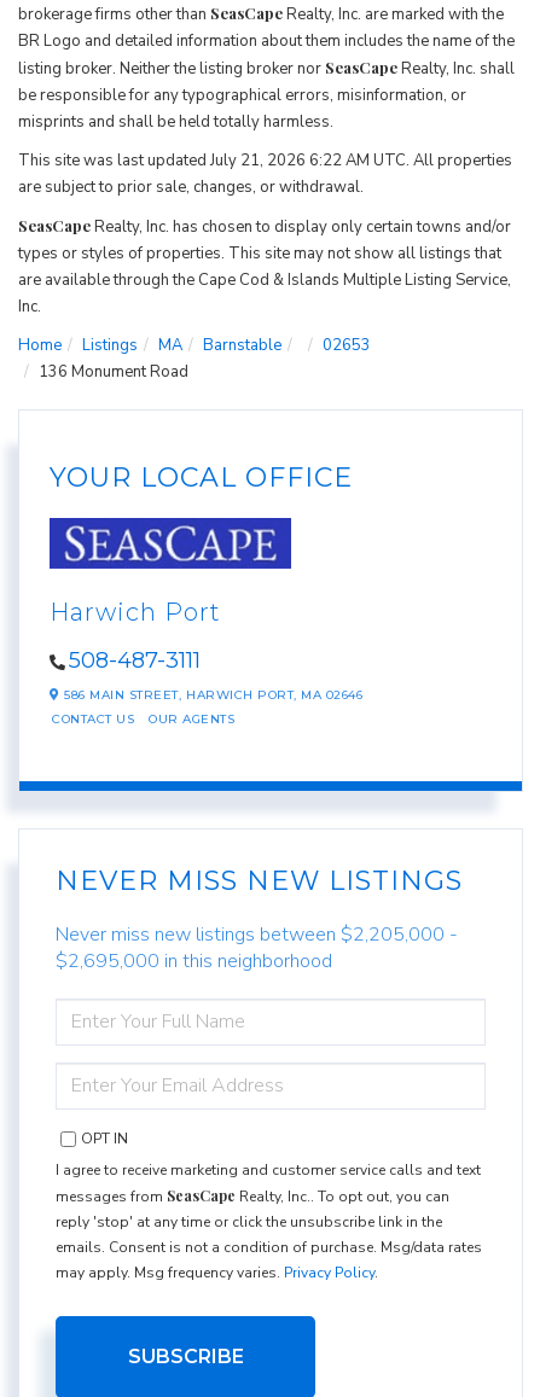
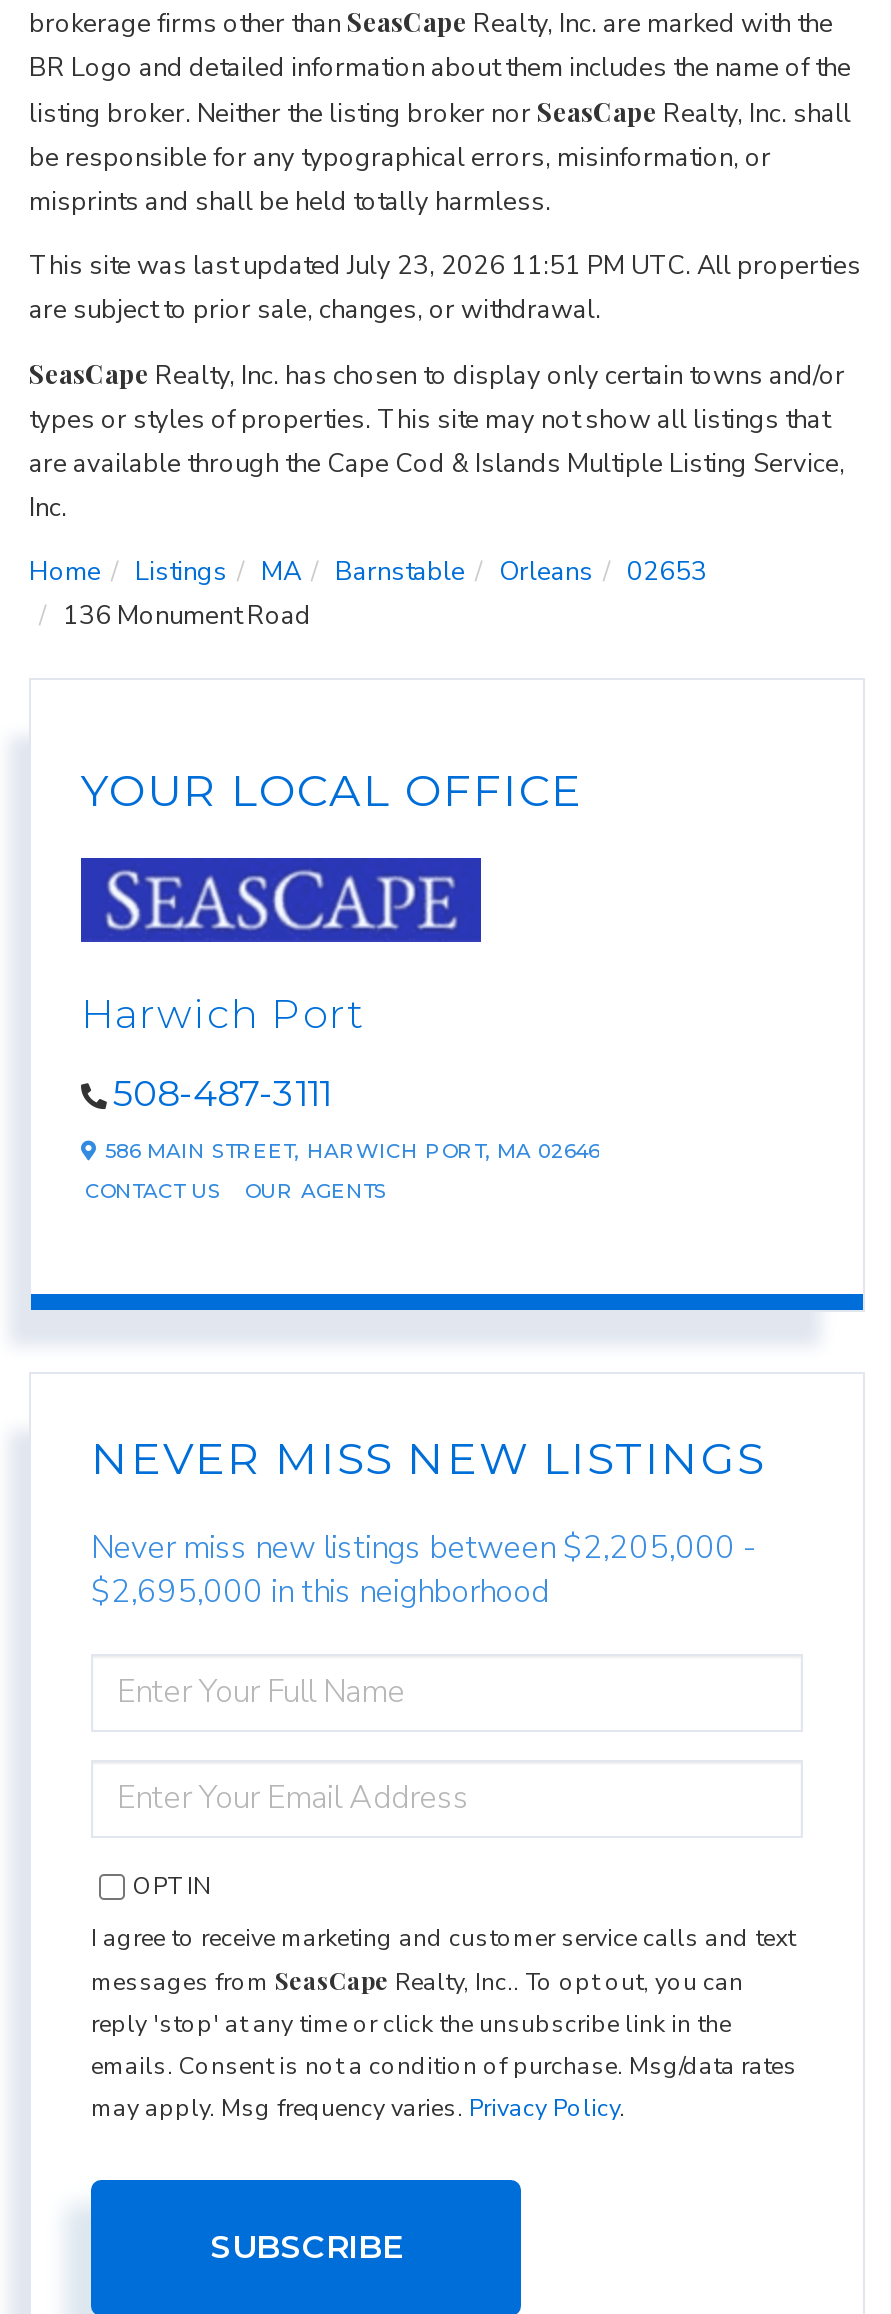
- This site was last updated July 21, 2026 6:22 AM UTC. All properties
+ This site was last updated July 23, 2026 11:51 PM UTC. All properties

+ Orleans
